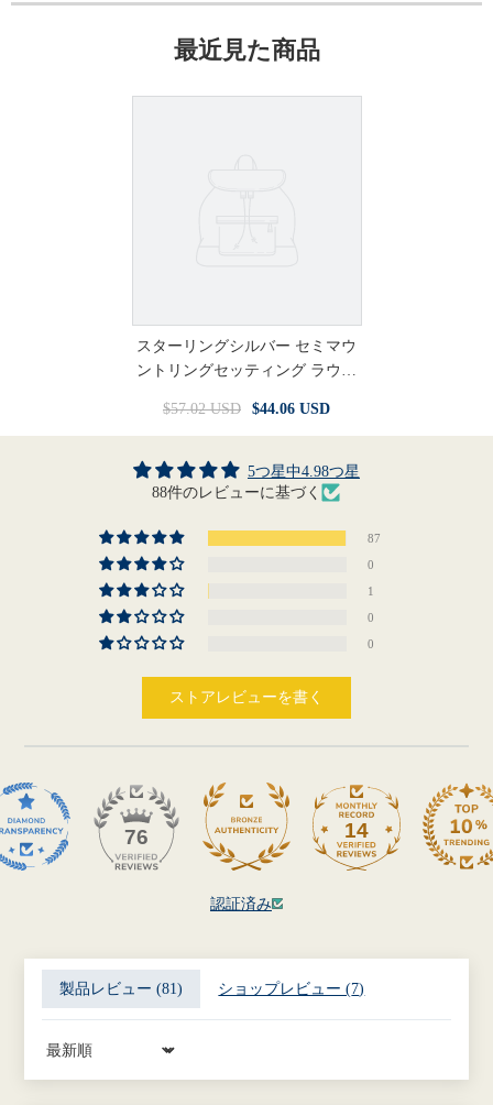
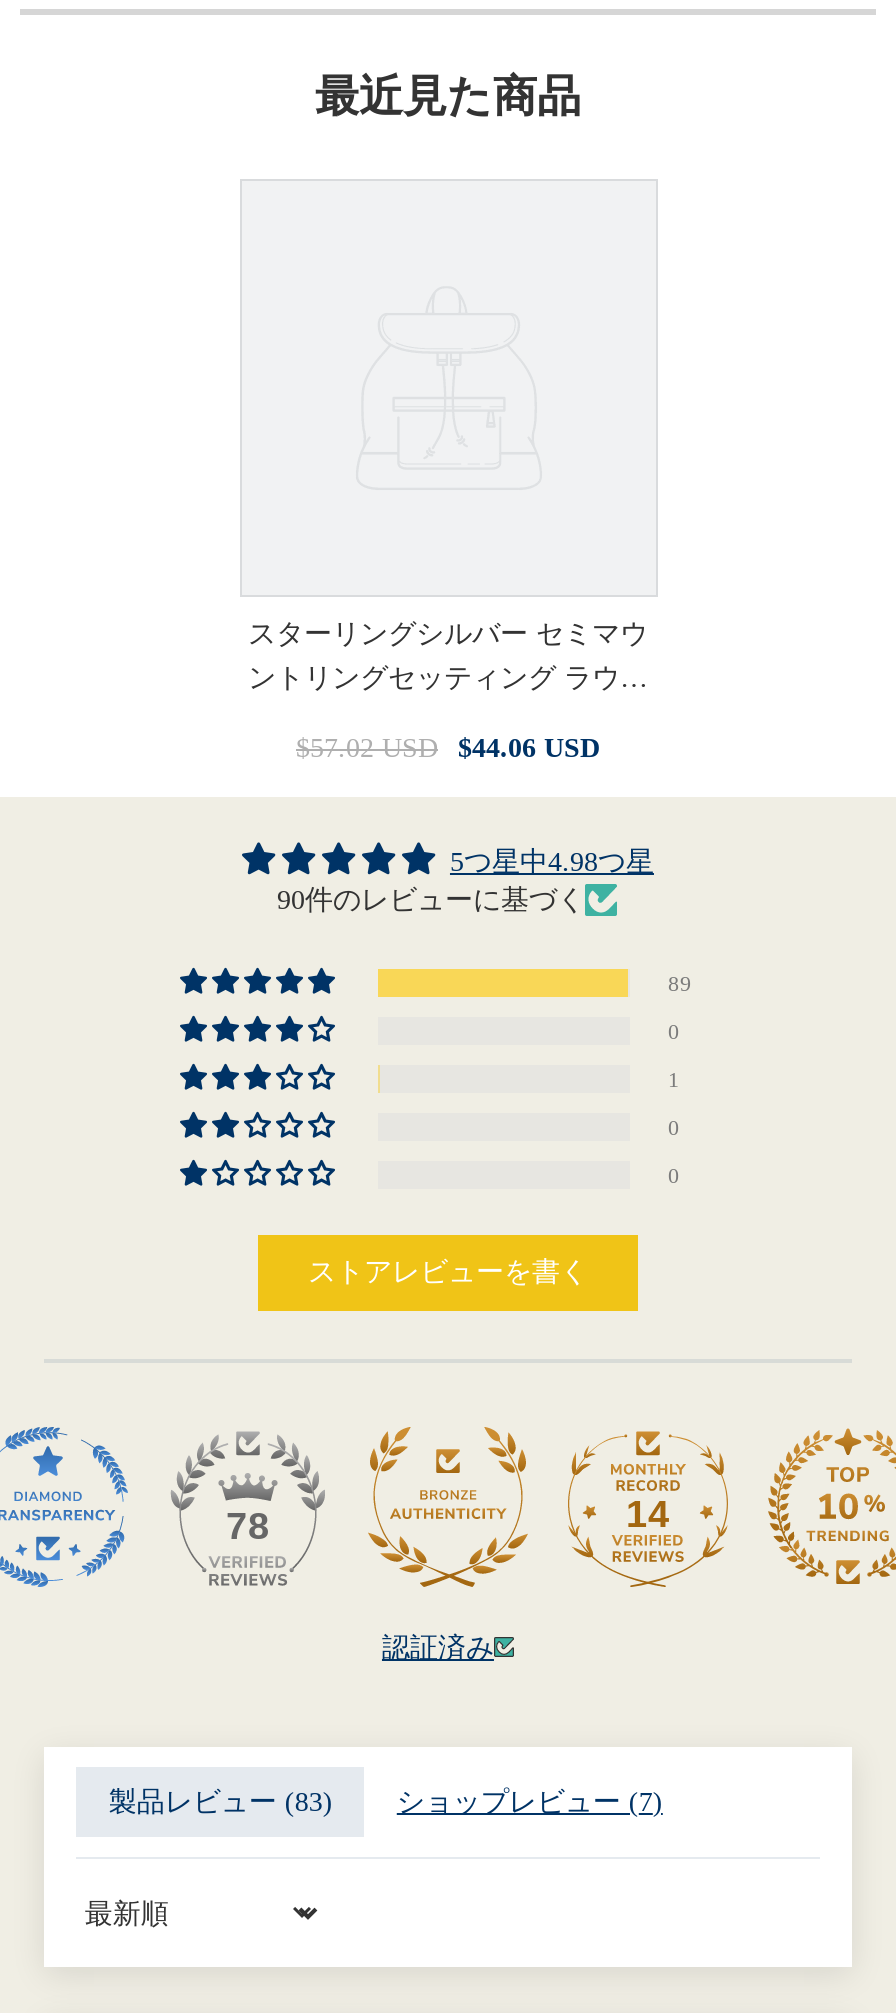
- 88件のレビューに基づく
+ 90件のレビューに基づく

- 87
+ 89

- 76
+ 78

- 製品レビュー (81)
+ 製品レビュー (83)
